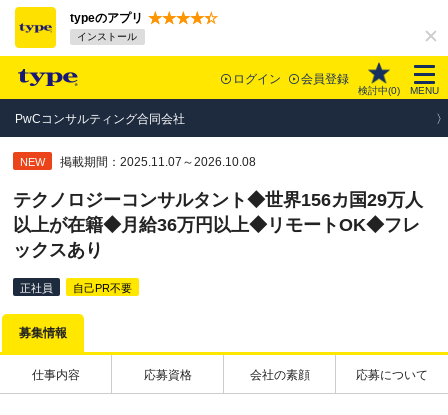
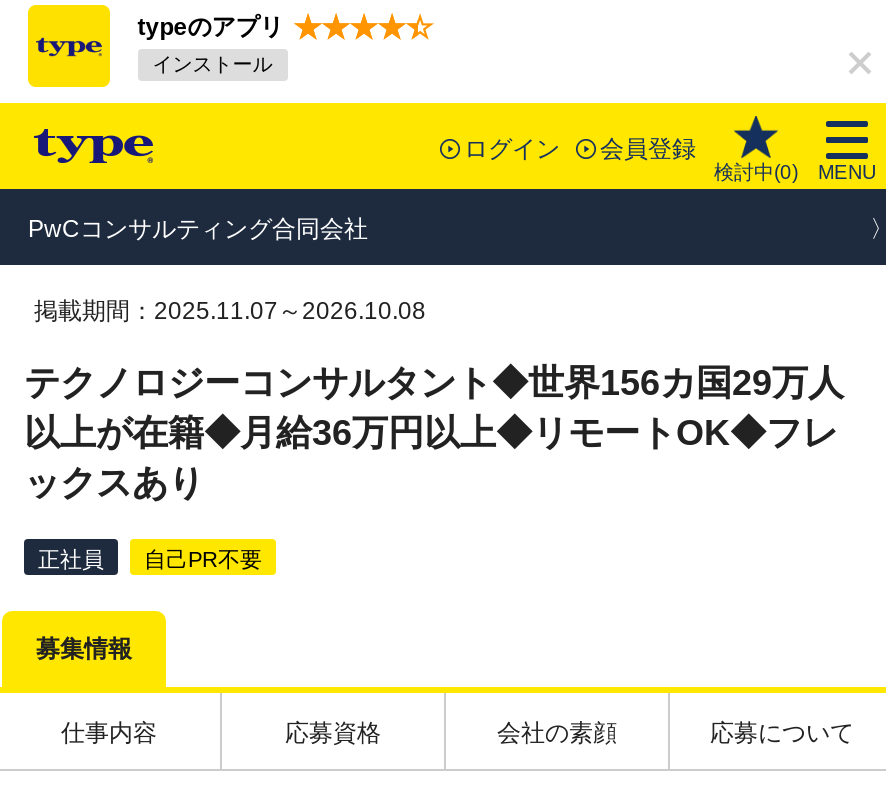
- NEW
